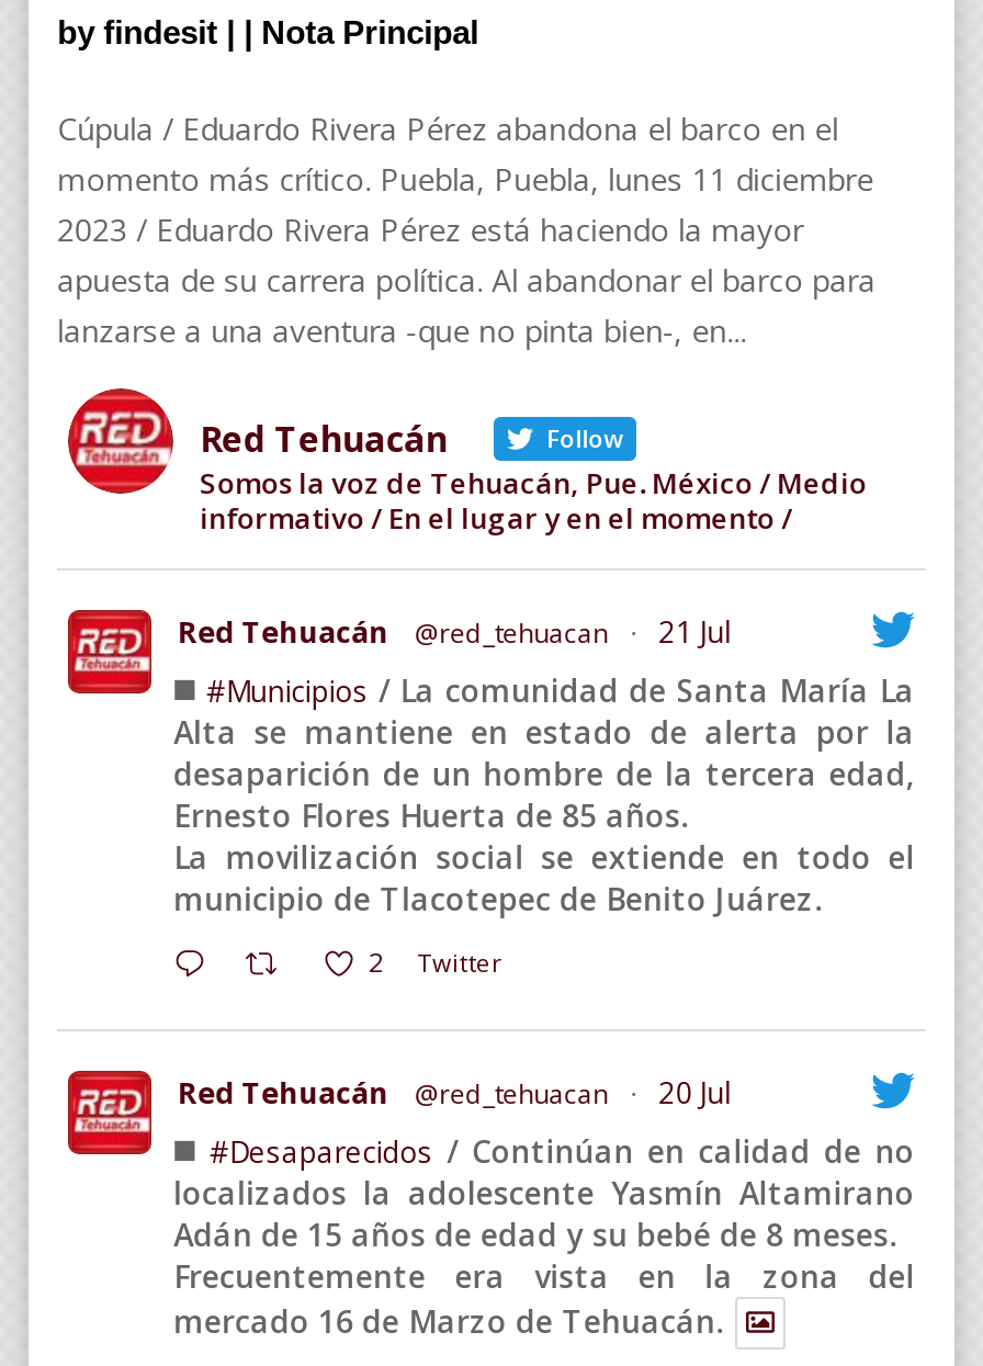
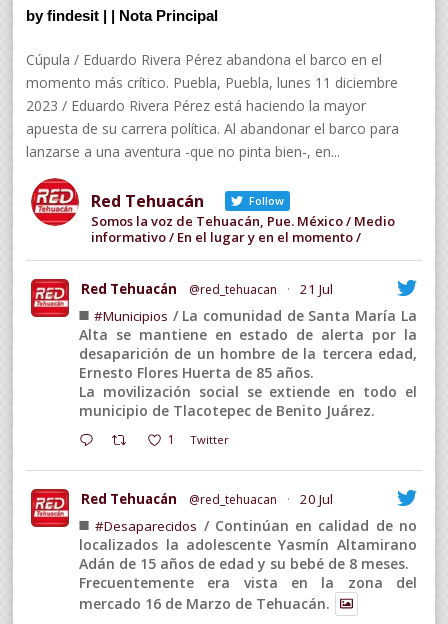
- 2 Twitter
+ 1 Twitter
